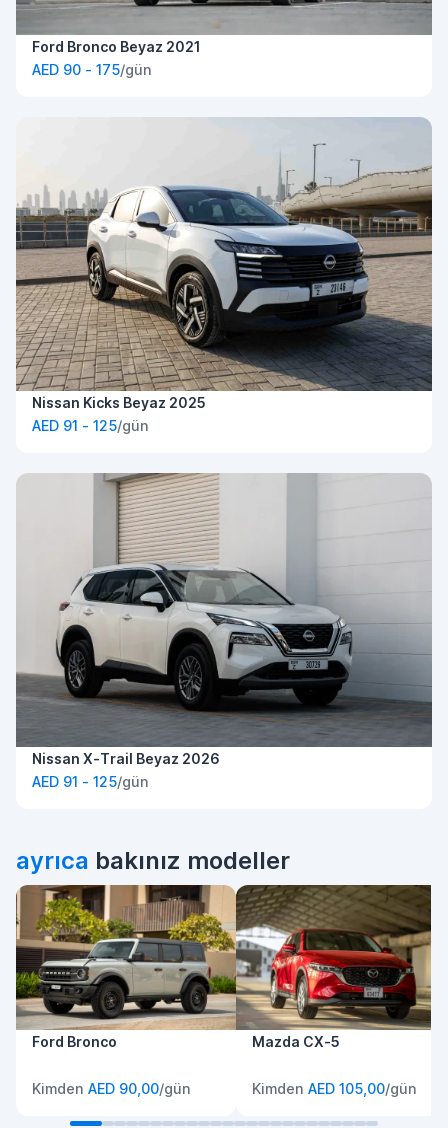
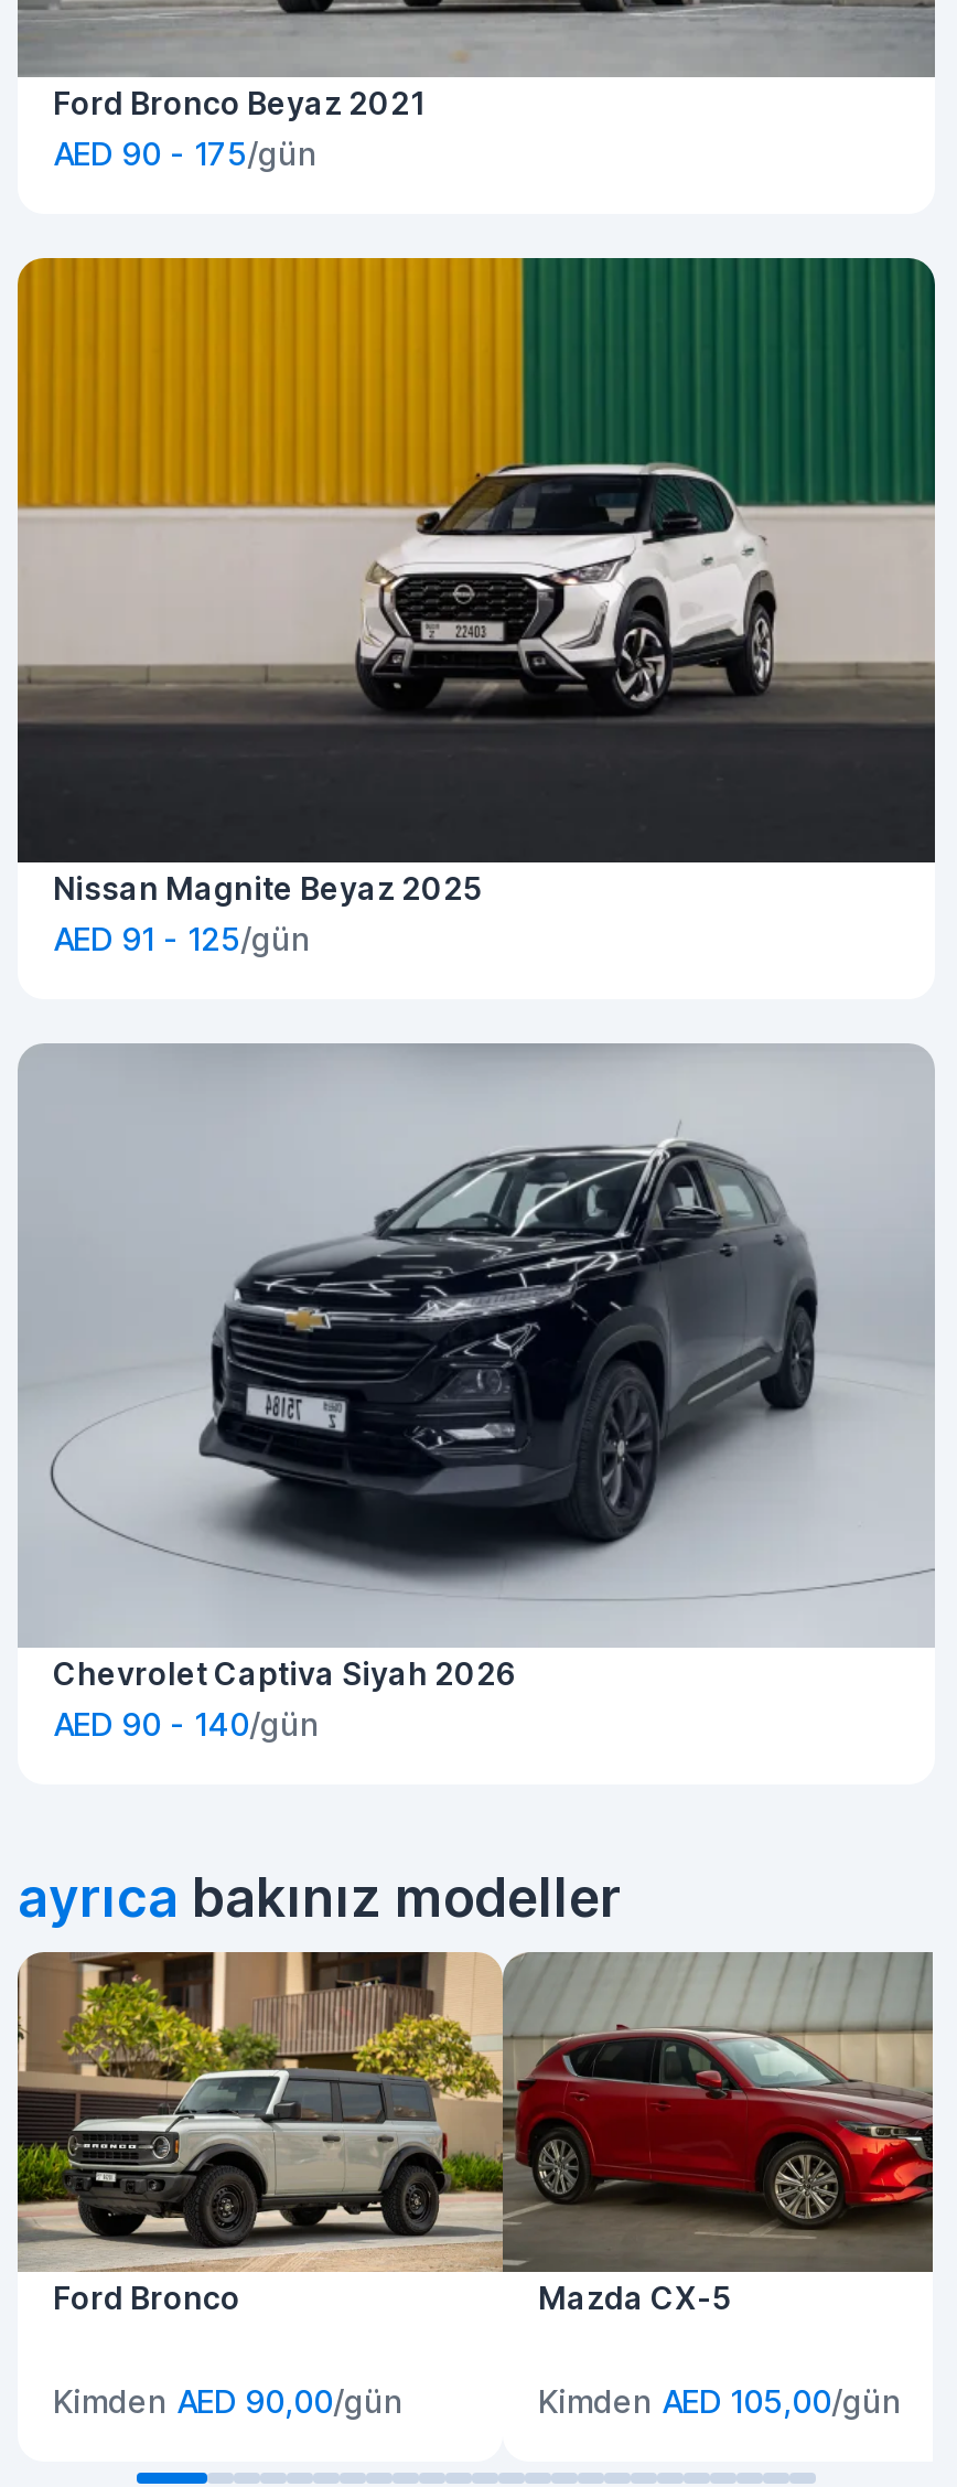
- [image]
- Nissan Kicks Beyaz 2025
+ [image]
+ Nissan Magnite Beyaz 2025

- [image]
- Nissan X-Trail Beyaz 2026
- AED 91 - 125/gün
+ [image]
+ Chevrolet Captiva Siyah 2026
+ AED 90 - 140/gün

- [image]
+ [image]
